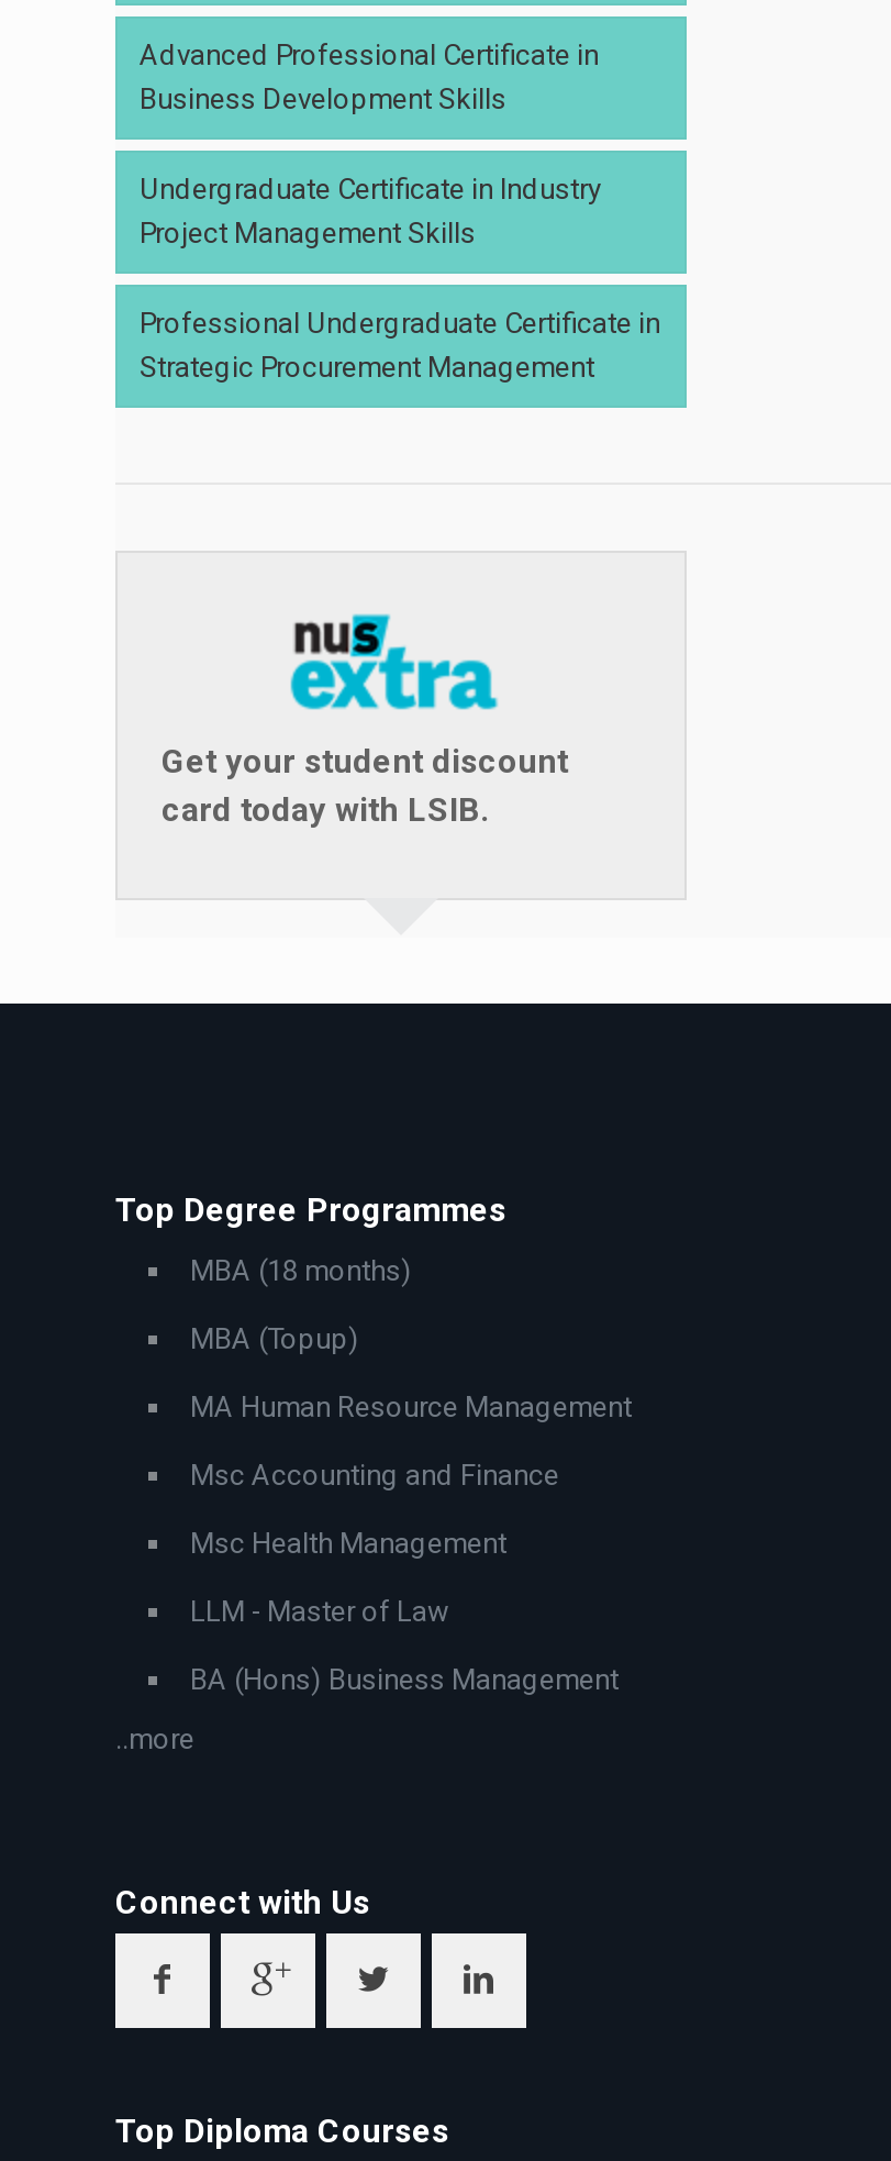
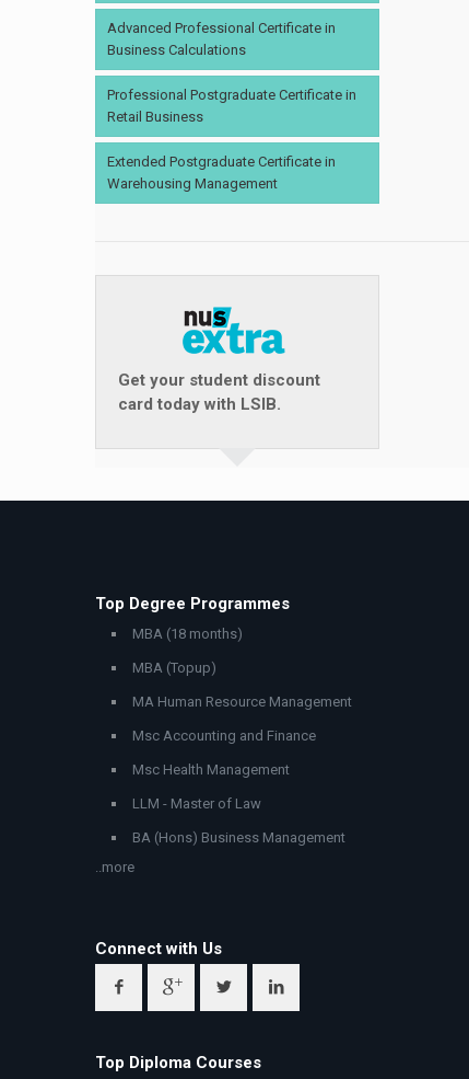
- Business Development Skills
+ Business Calculations

- Undergraduate Certificate in Industry
- Project Management Skills
+ Professional Postgraduate Certificate in
+ Retail Business

- Professional Undergraduate Certificate in
- Strategic Procurement Management
+ Extended Postgraduate Certificate in
+ Warehousing Management
